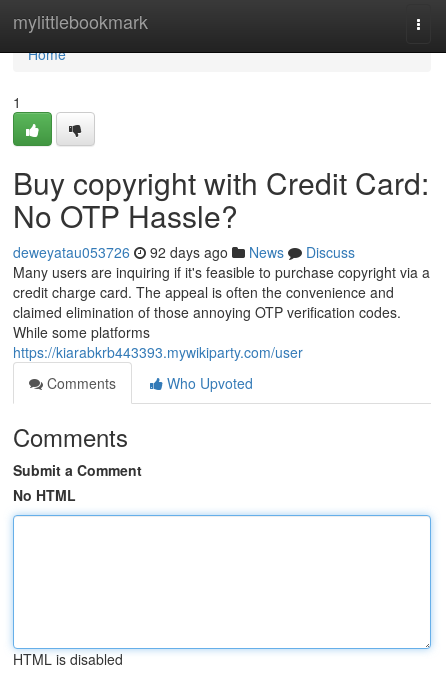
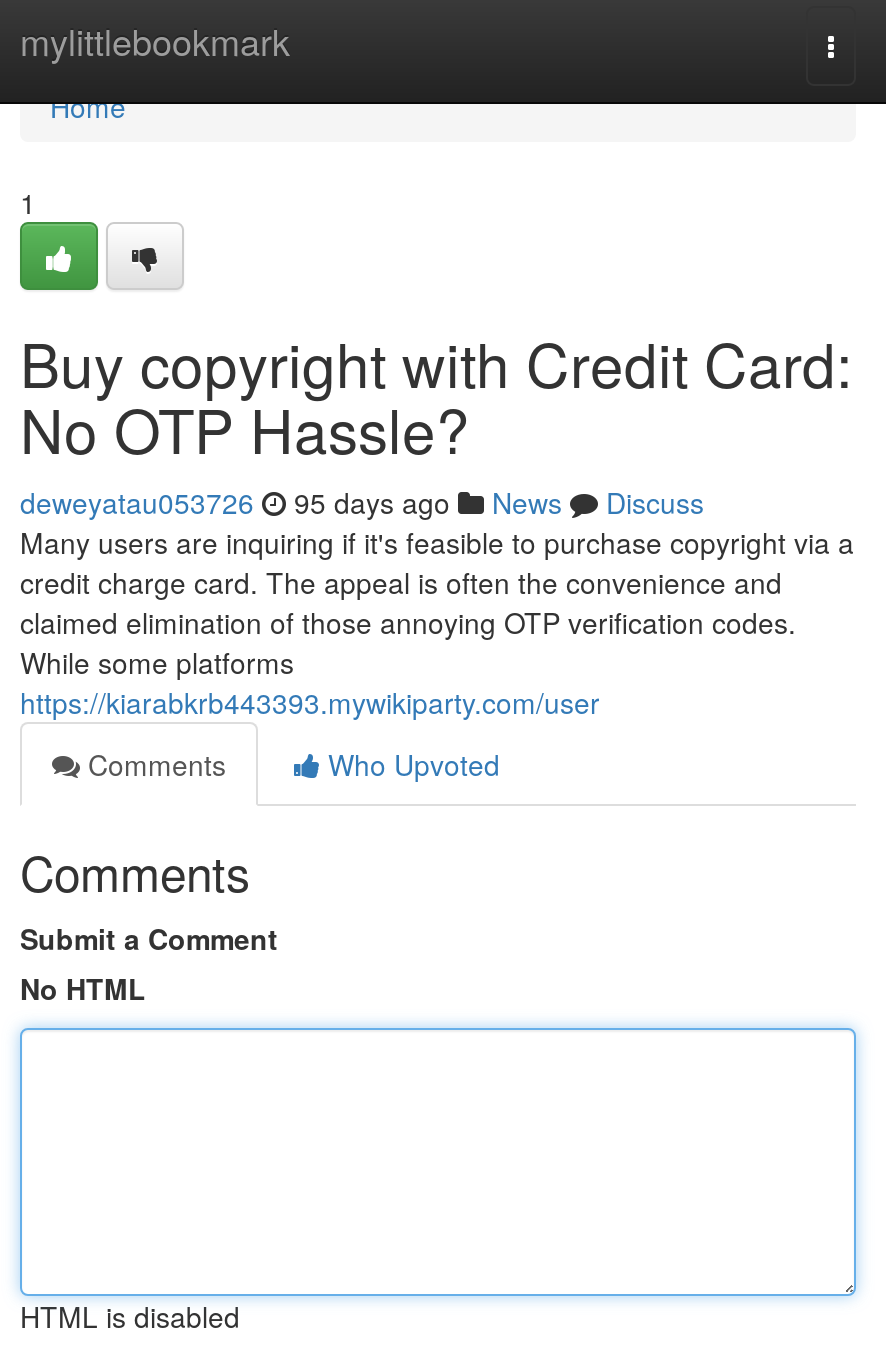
- deweyatau053726 92 days ago News Discuss
+ deweyatau053726 95 days ago News Discuss
